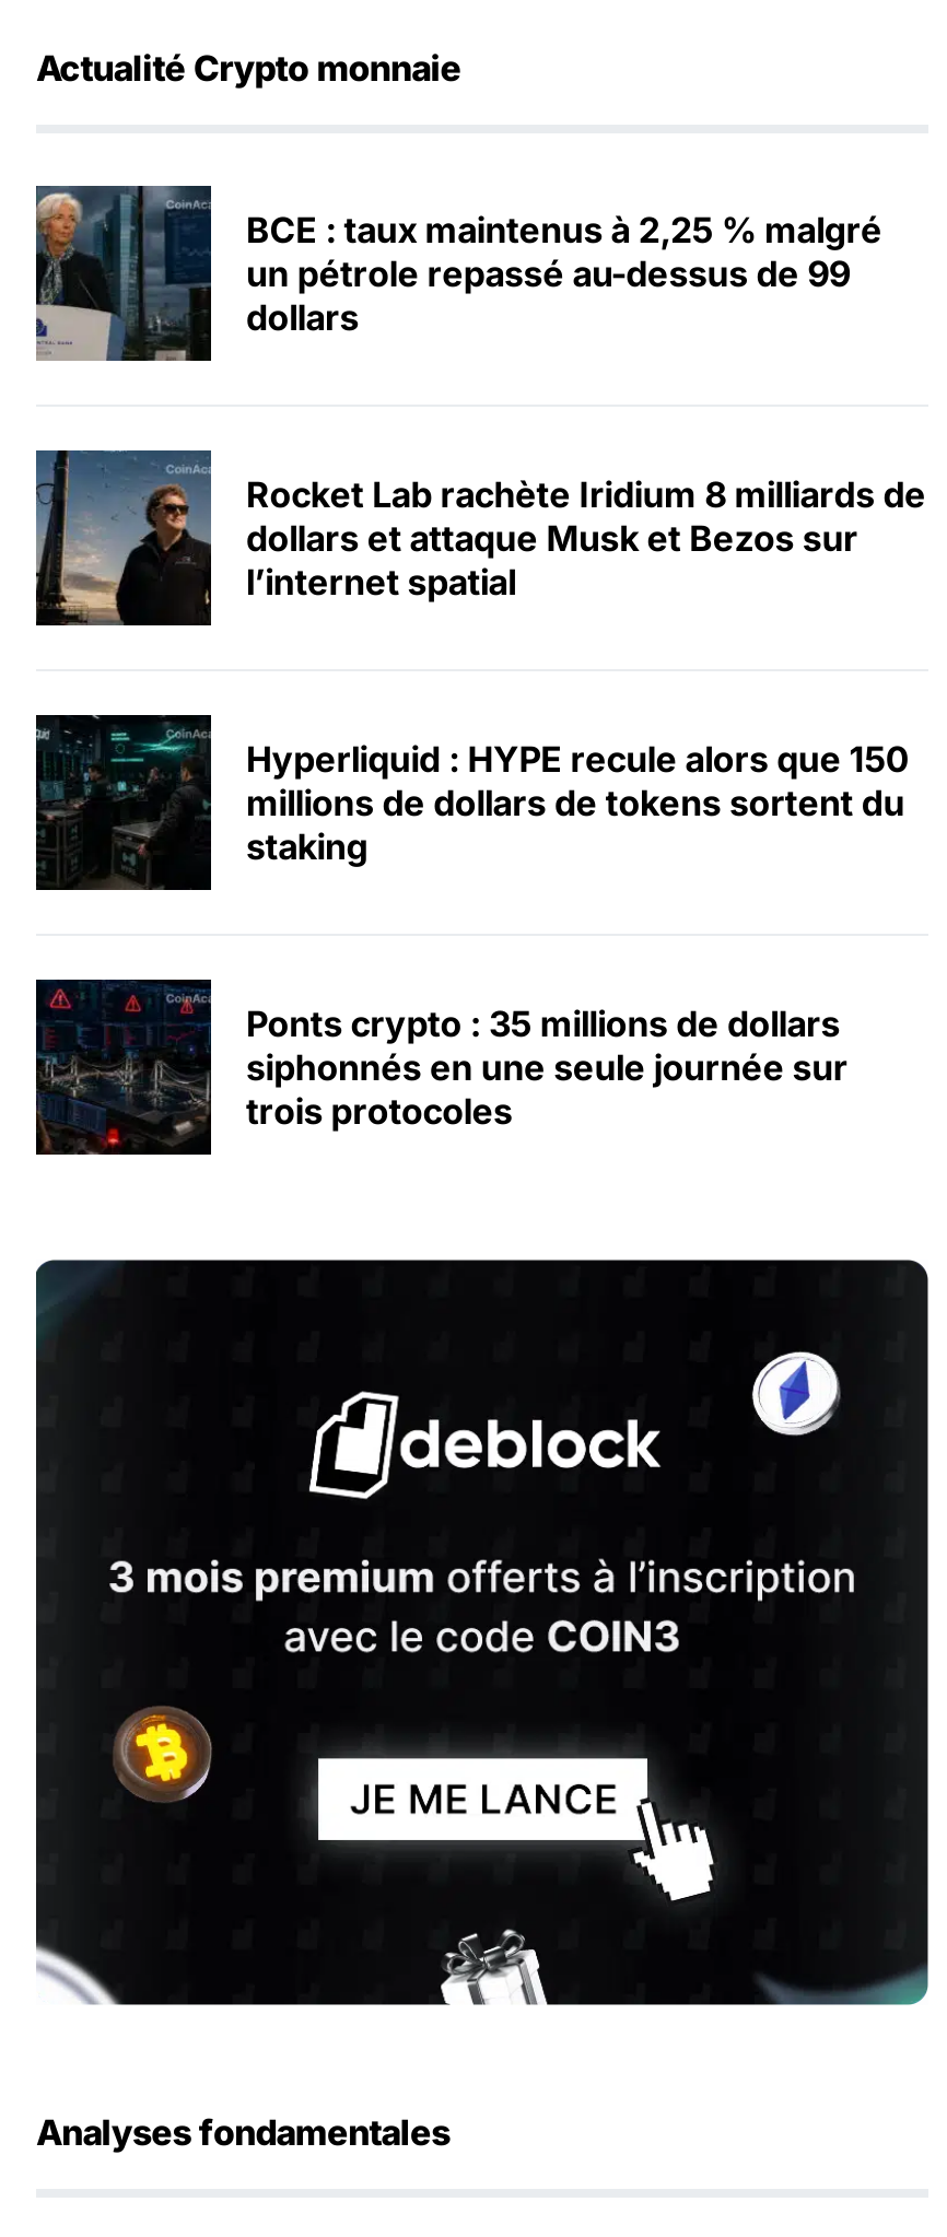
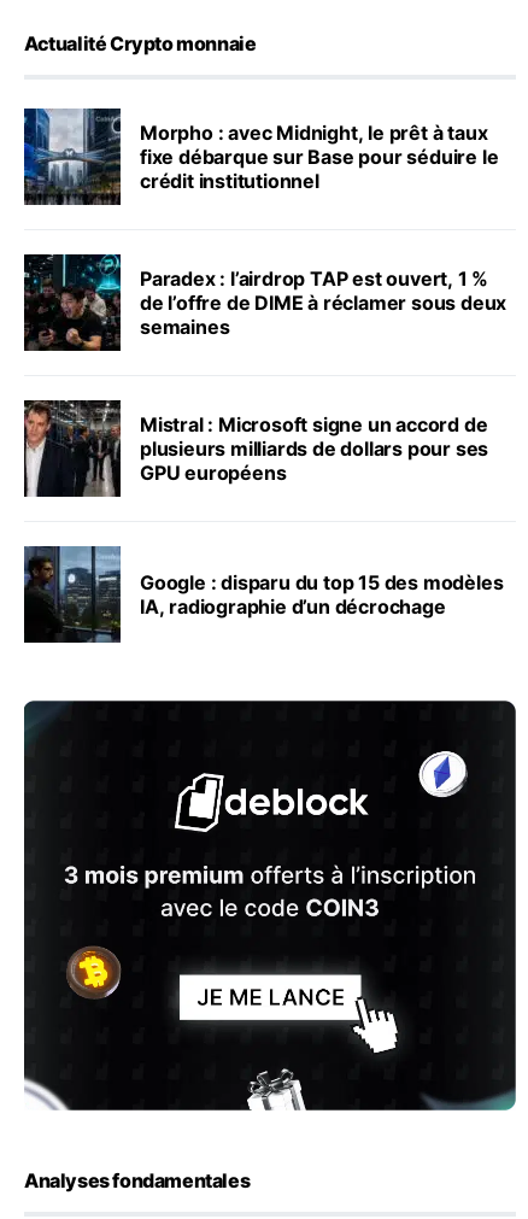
- [image]
- BCE : taux maintenus à 2,25 % malgré
- un pétrole repassé au-dessus de 99
- dollars
+ [image]
+ Morpho : avec Midnight, le prêt à taux
+ fixe débarque sur Base pour séduire le
+ crédit institutionnel

- [image]
- Rocket Lab rachète Iridium 8 milliards de
- dollars et attaque Musk et Bezos sur
- l’internet spatial
+ [image]
+ Paradex : l’airdrop TAP est ouvert, 1 %
+ de l’offre de DIME à réclamer sous deux
+ semaines

- [image]
- Hyperliquid : HYPE recule alors que 150
- millions de dollars de tokens sortent du
- staking
+ [image]
+ Mistral : Microsoft signe un accord de
+ plusieurs milliards de dollars pour ses
+ GPU européens

- [image]
- Ponts crypto : 35 millions de dollars
- siphonnés en une seule journée sur
- trois protocoles
+ [image]
+ Google : disparu du top 15 des modèles
+ IA, radiographie d’un décrochage
